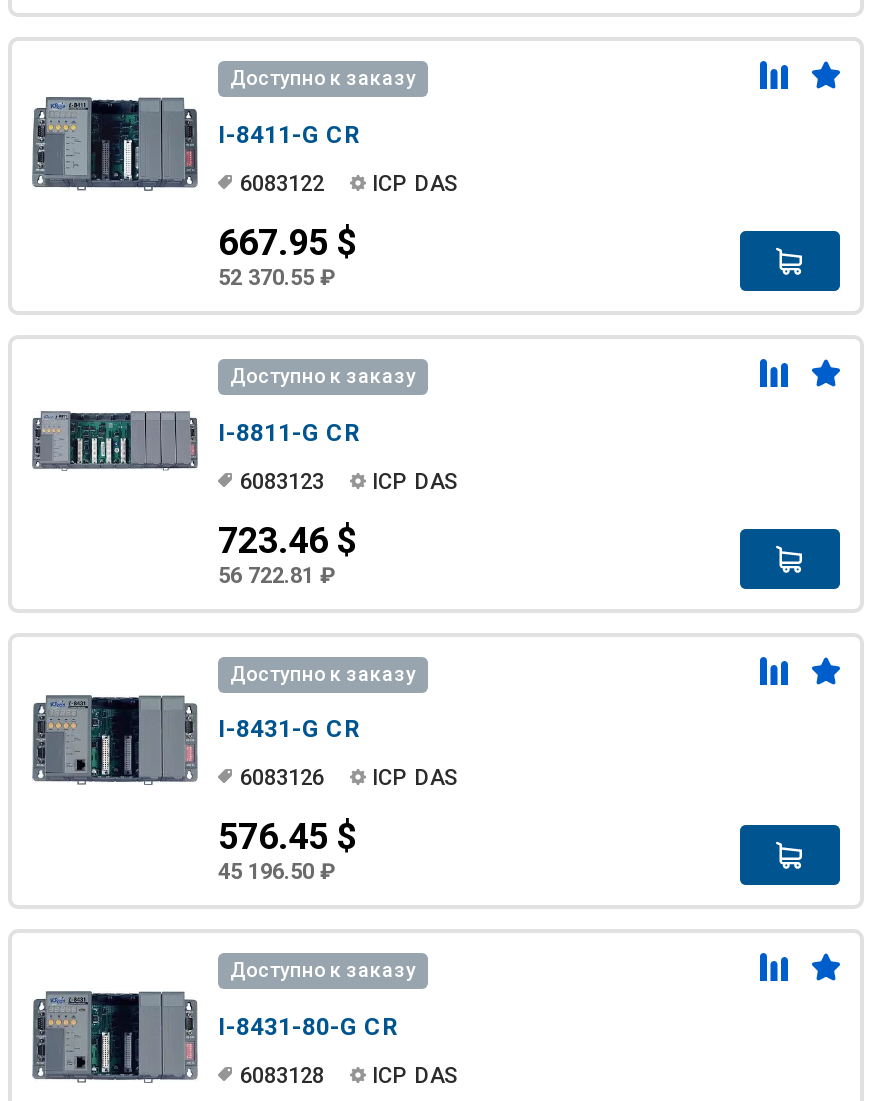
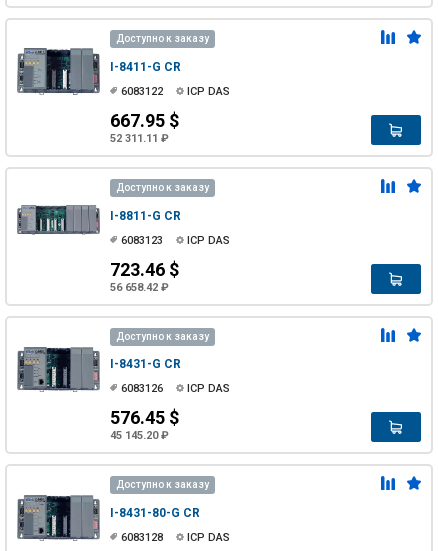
- 52 370.55 ₽
+ 52 311.11 ₽

- 56 722.81 ₽
+ 56 658.42 ₽

- 45 196.50 ₽
+ 45 145.20 ₽
